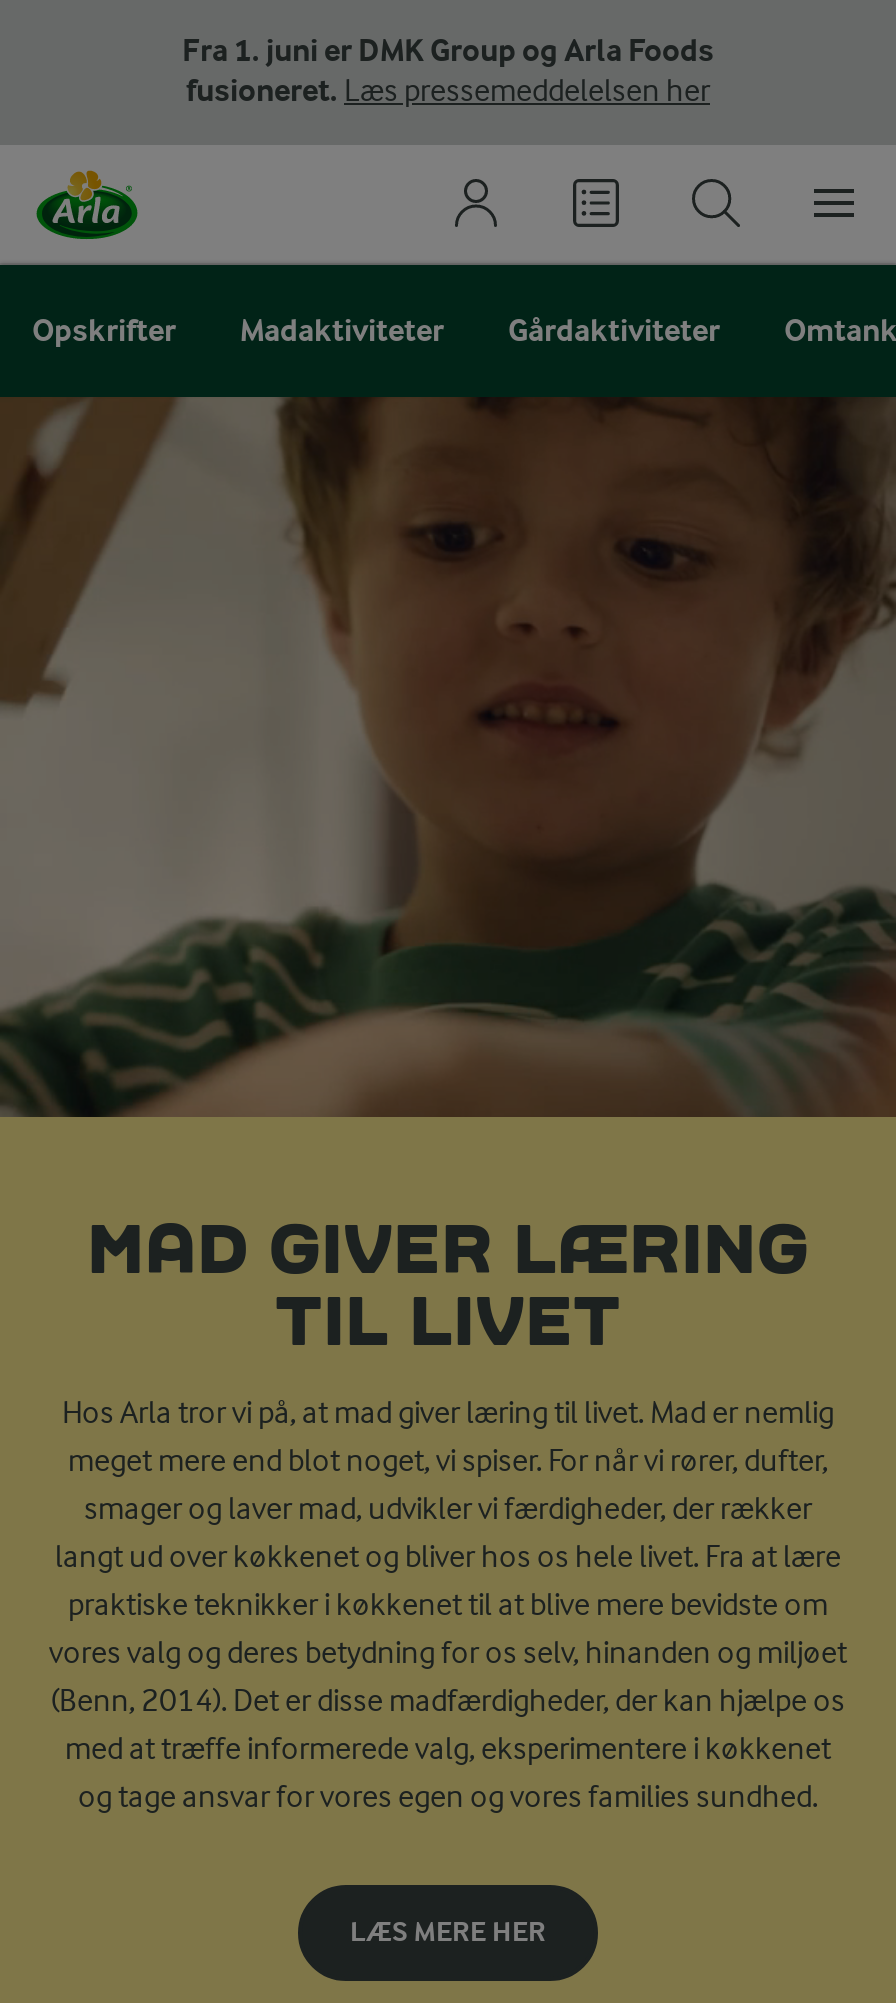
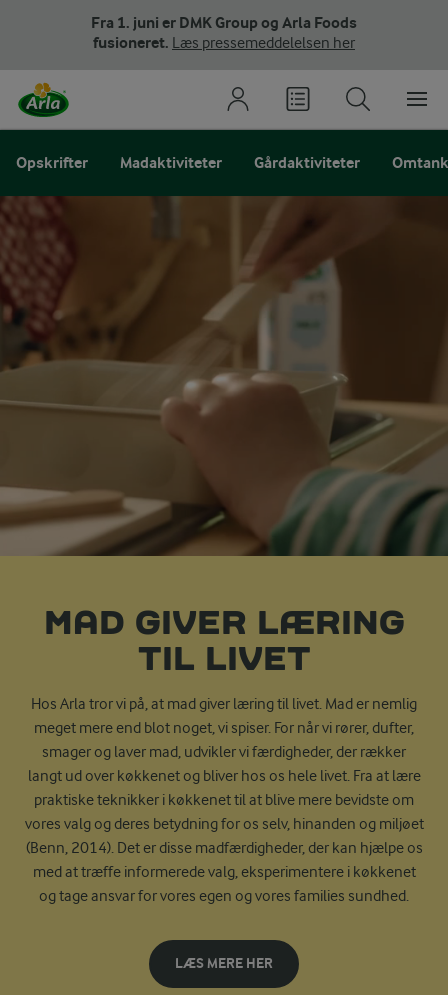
- [image]
+ [image]
